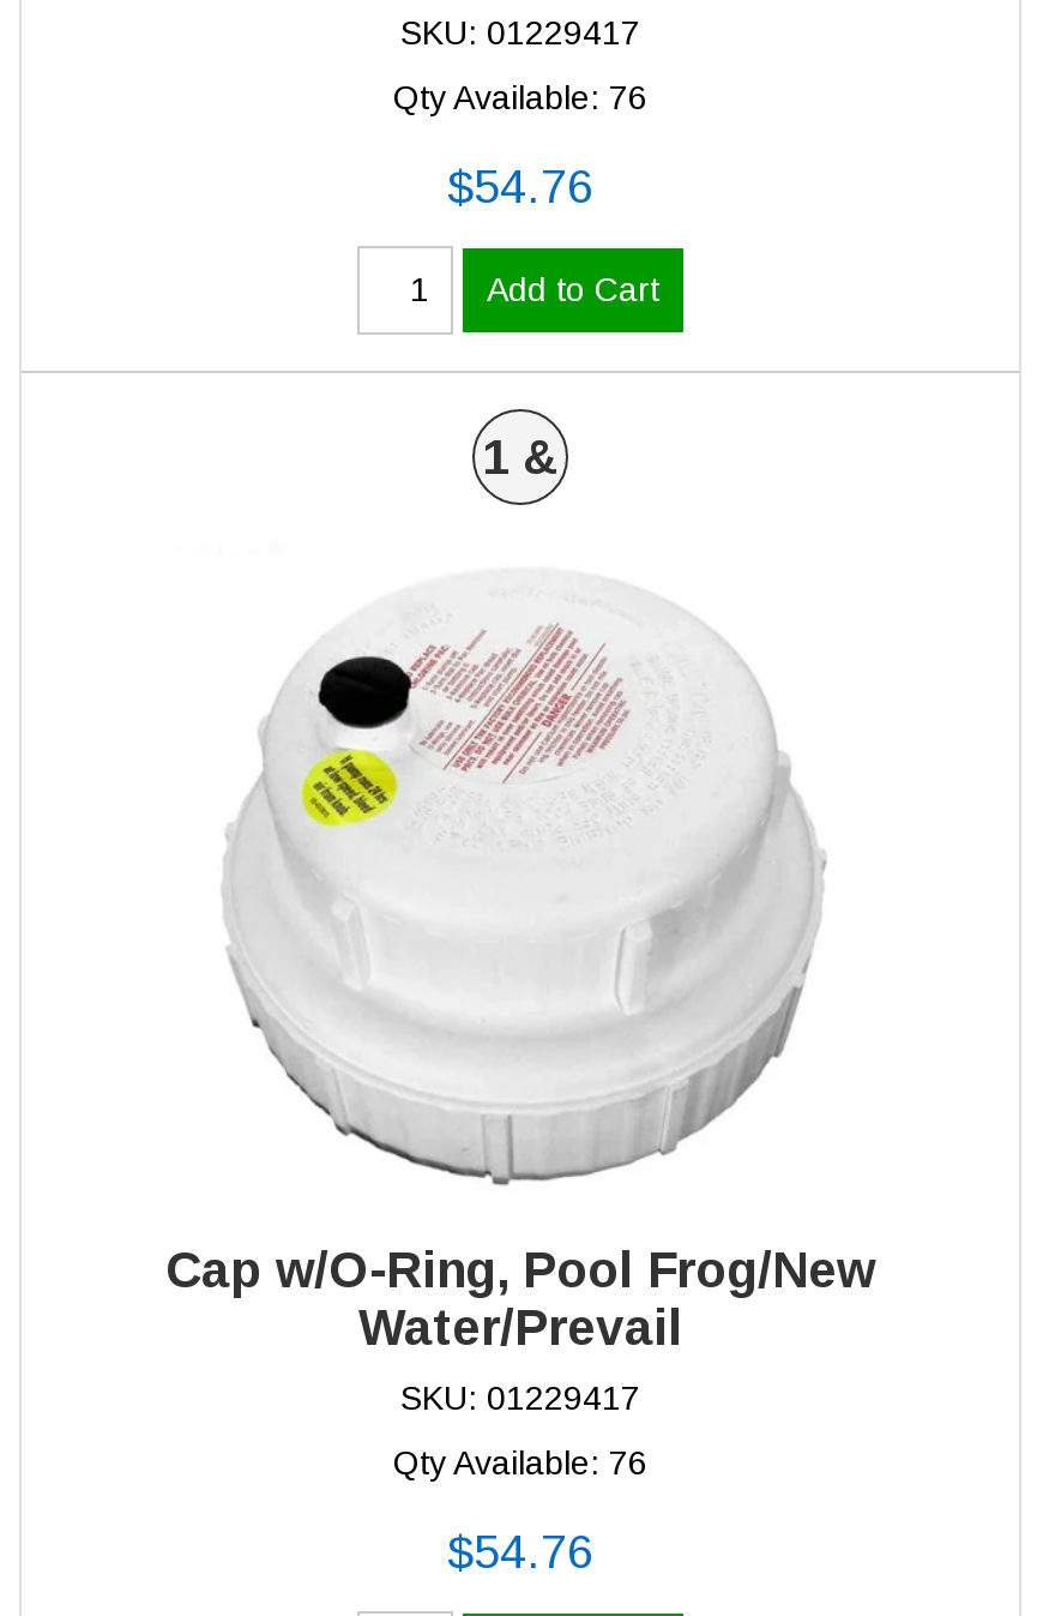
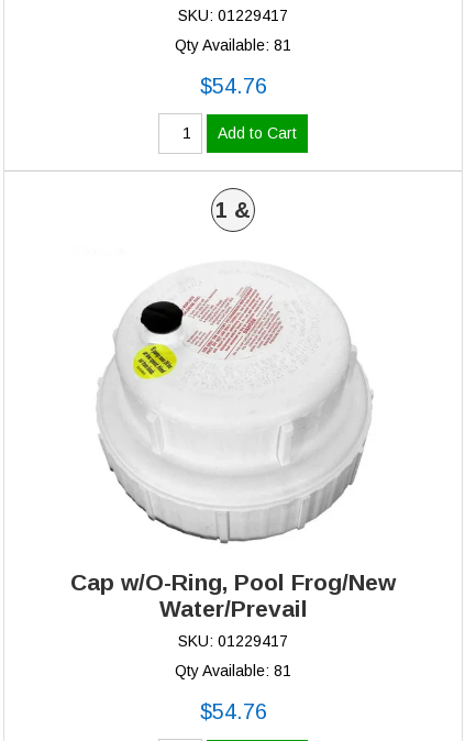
- Qty Available: 76
+ Qty Available: 81

- Qty Available: 76
+ Qty Available: 81
